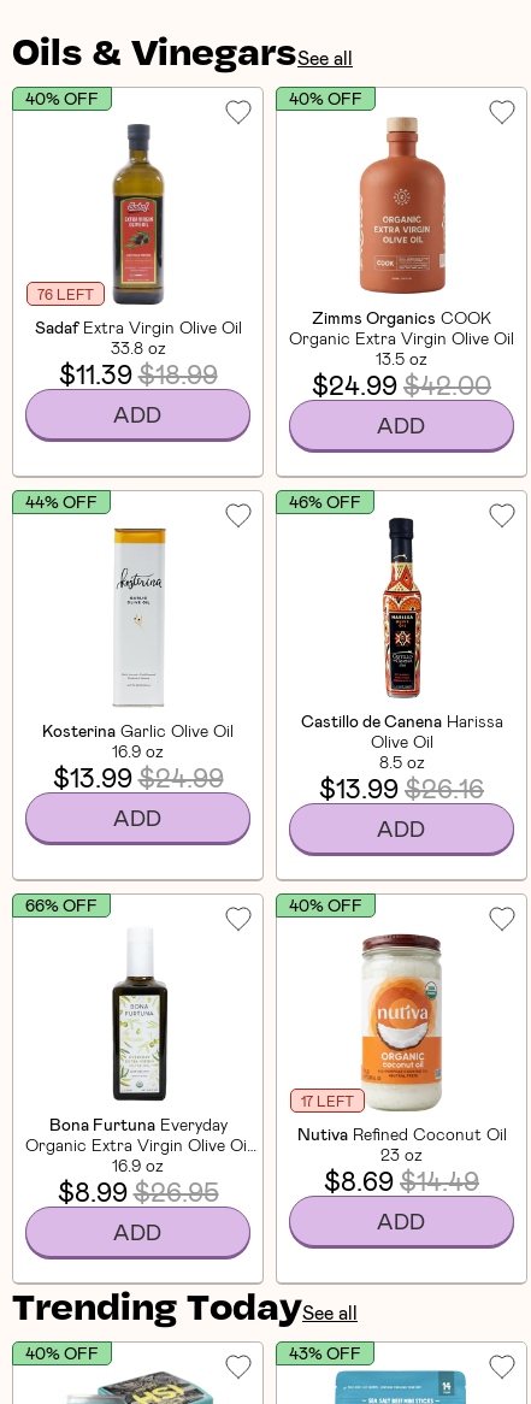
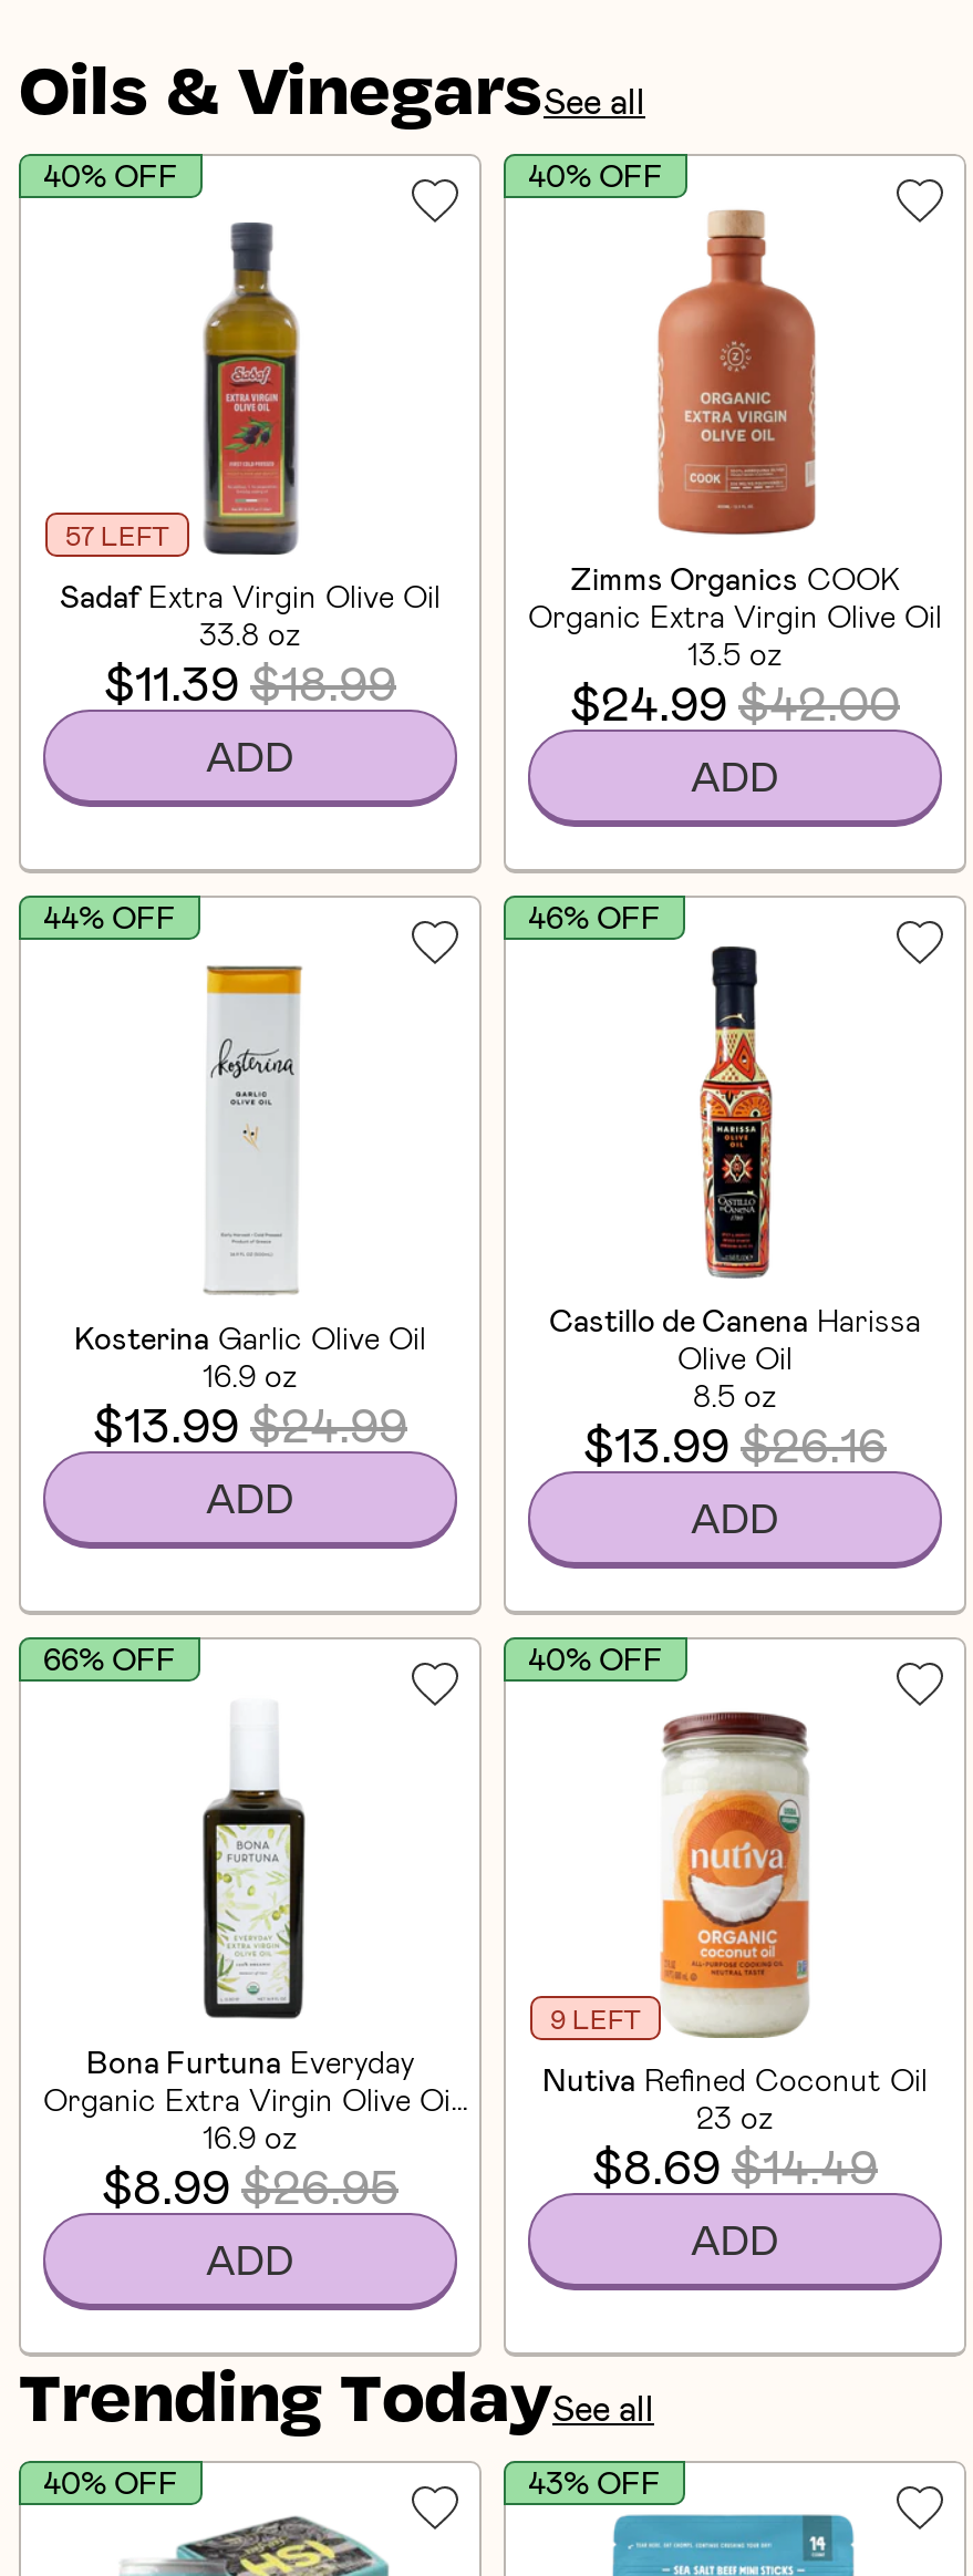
- 76 LEFT
+ 57 LEFT

- 17 LEFT
+ 9 LEFT
